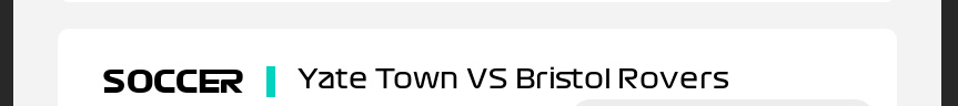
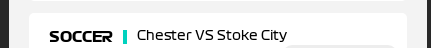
- Yate Town VS Bristol Rovers
+ Chester VS Stoke City
